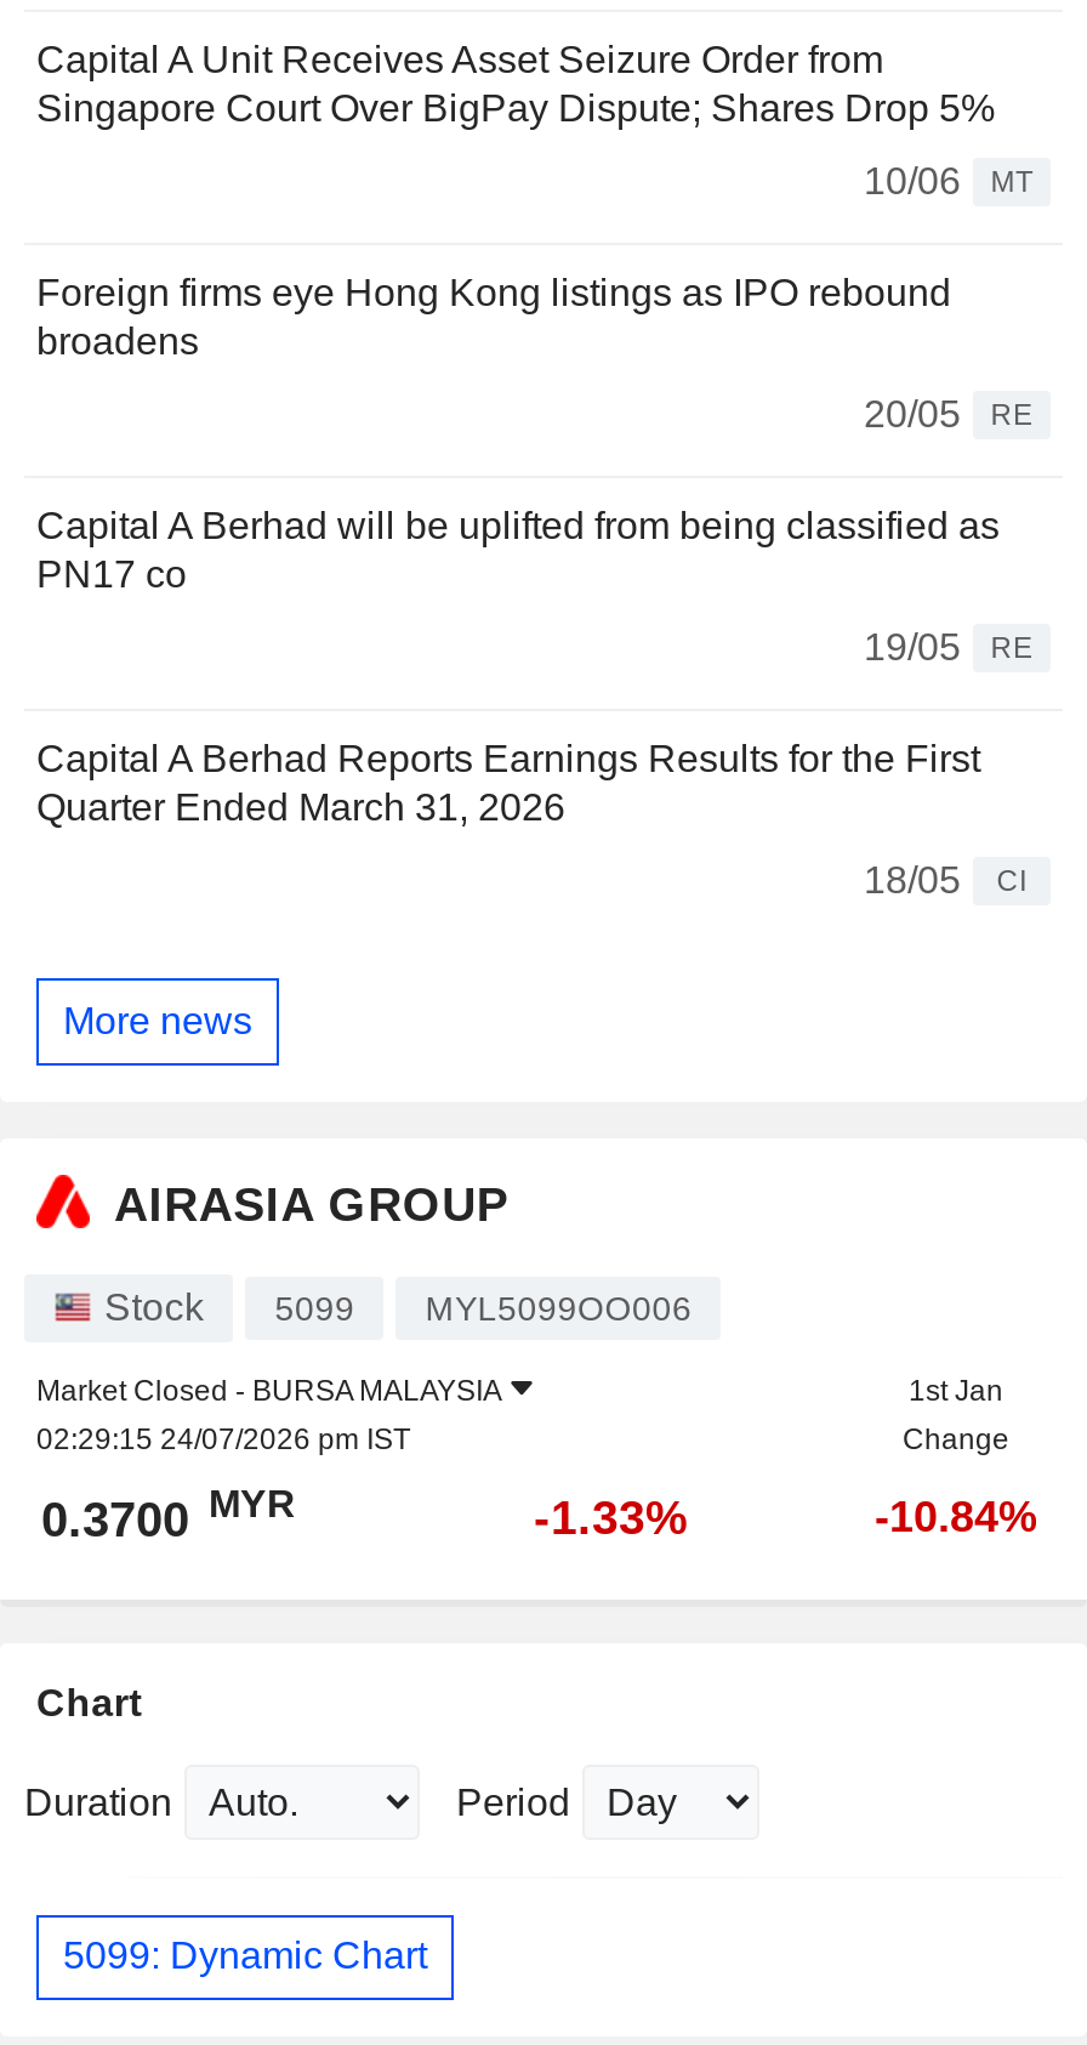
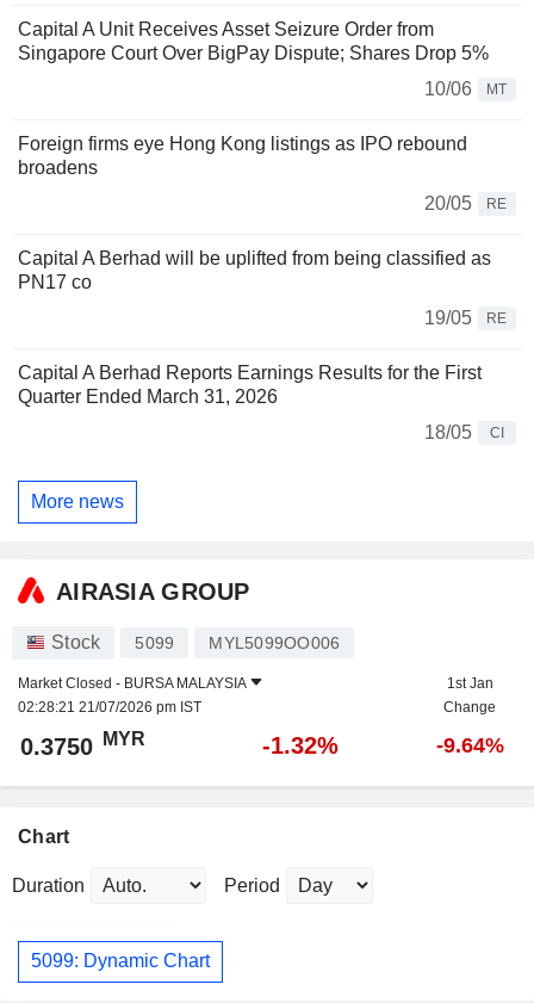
- 02:29:15 24/07/2026 pm IST
+ 02:28:21 21/07/2026 pm IST

- 0.3700 MYR
+ 0.3750 MYR

- -1.33%
+ -1.32%

- -10.84%
+ -9.64%
